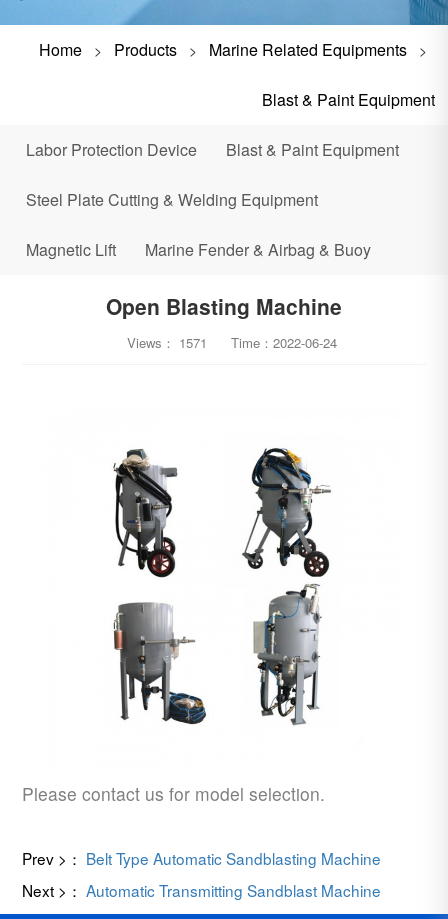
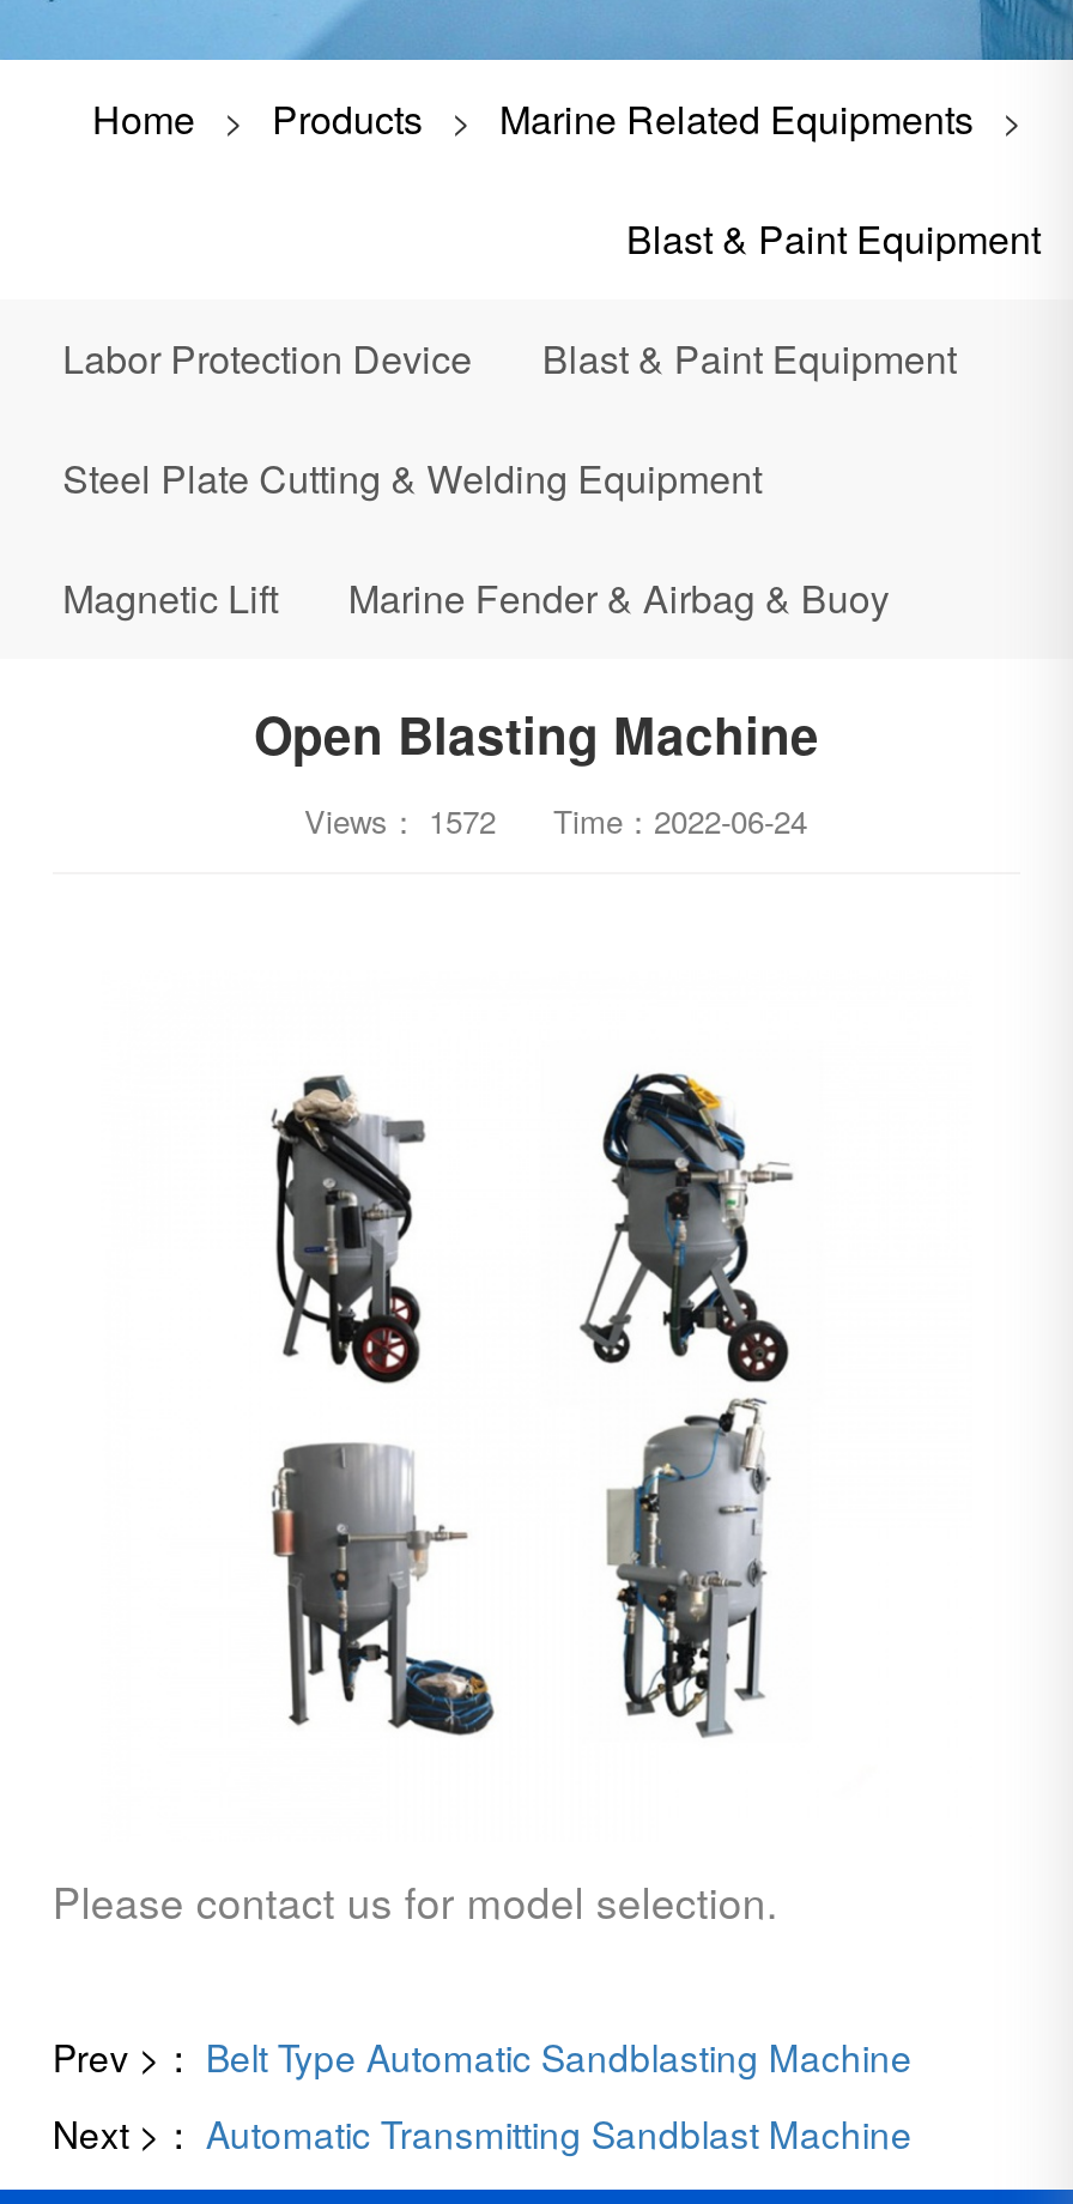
- Views：1571 Time：2022-06-24
+ Views：1572 Time：2022-06-24
